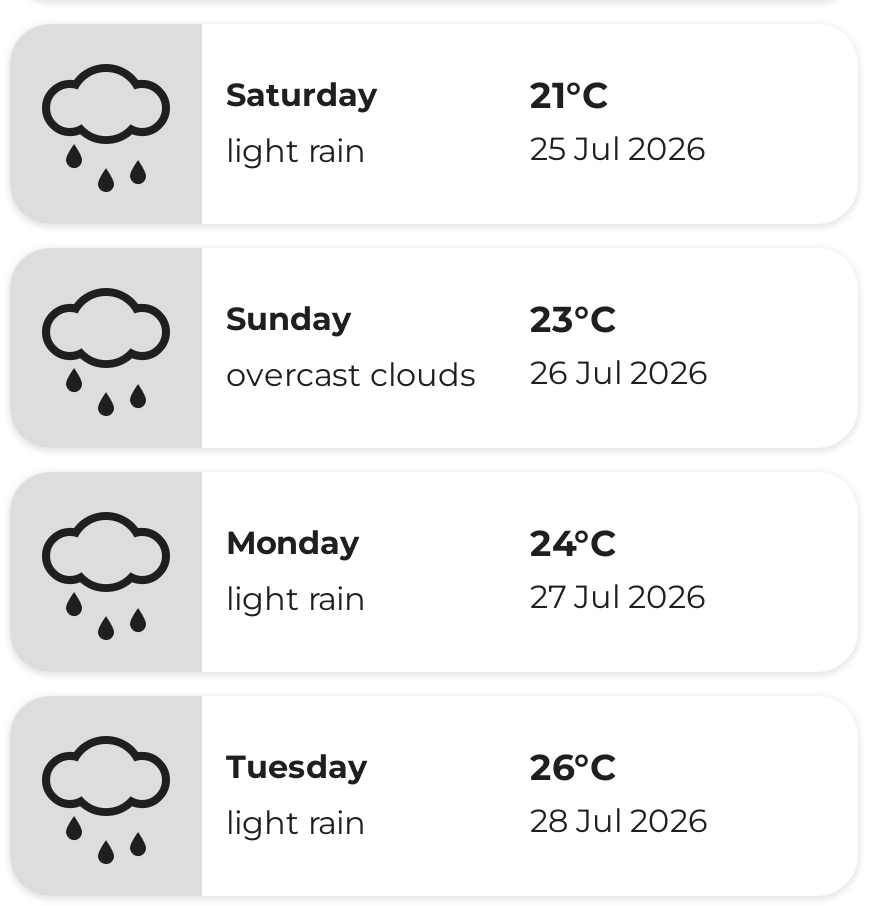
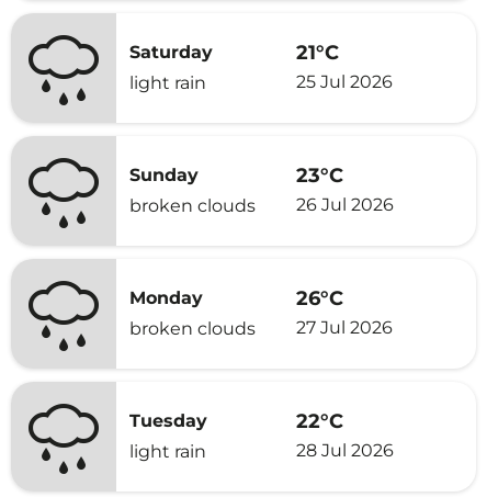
- overcast clouds
+ broken clouds

- 24°C
+ 26°C

- light rain
+ broken clouds

- 26°C
+ 22°C
